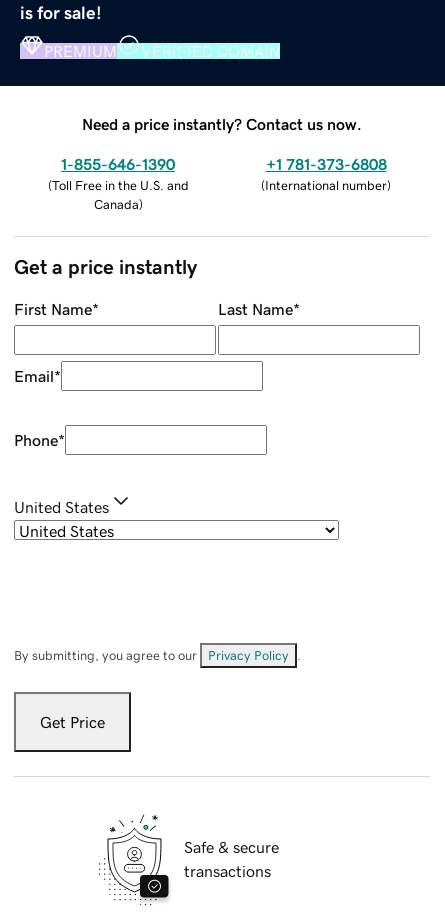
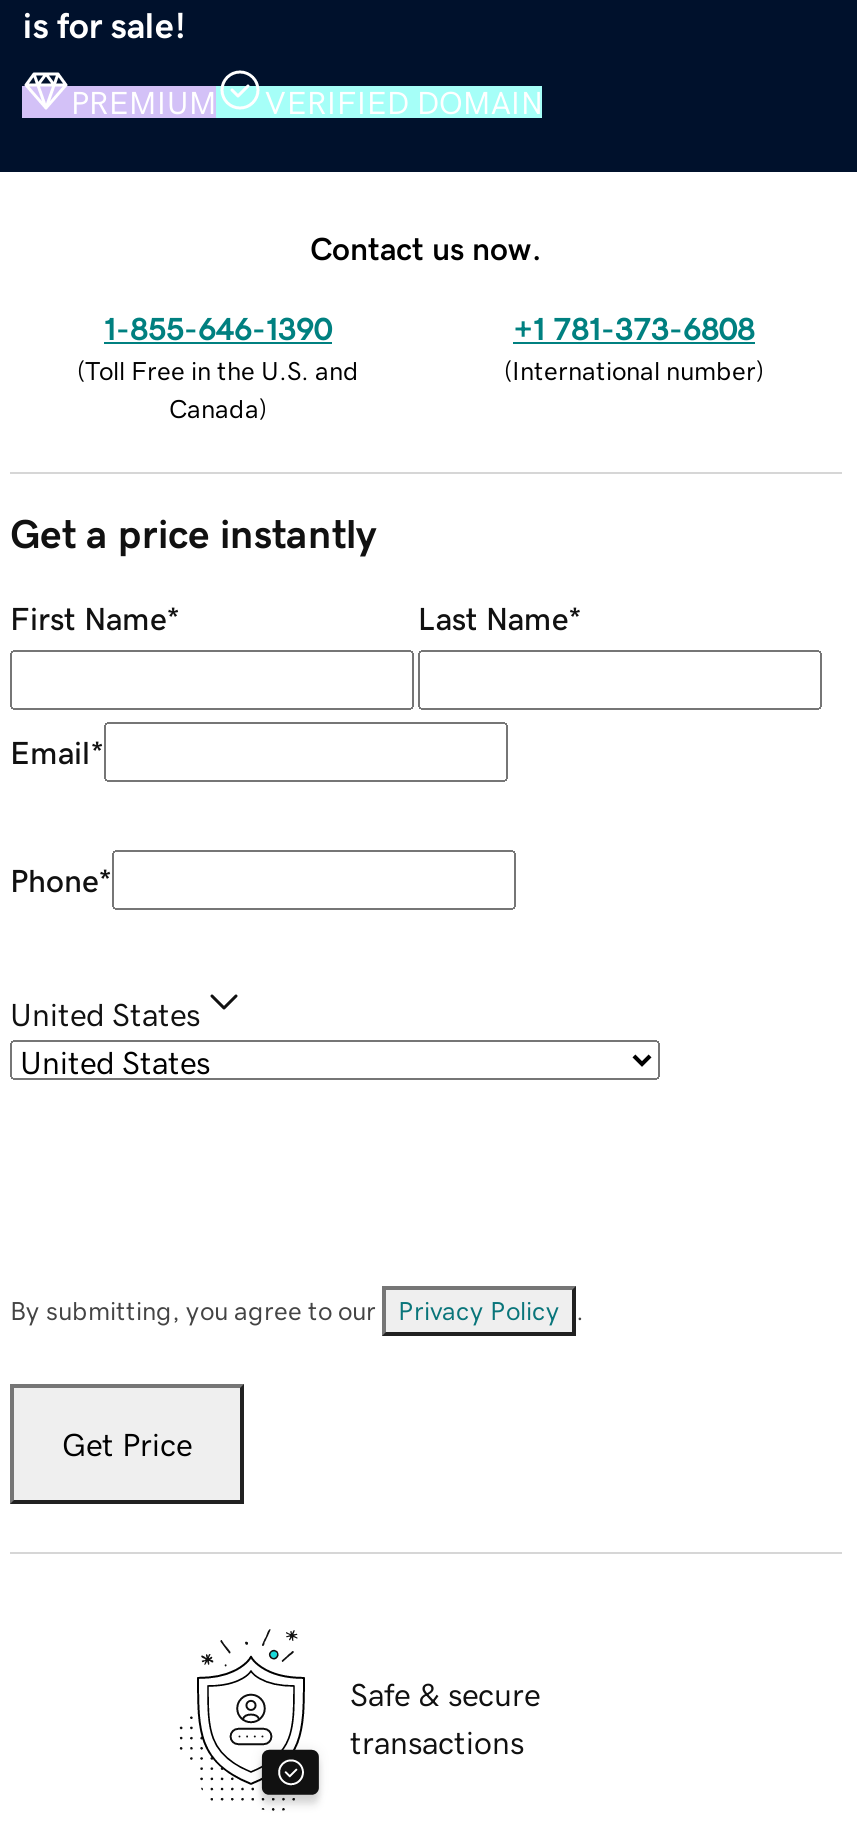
- Need a price instantly? Contact us now.
+ Contact us now.
